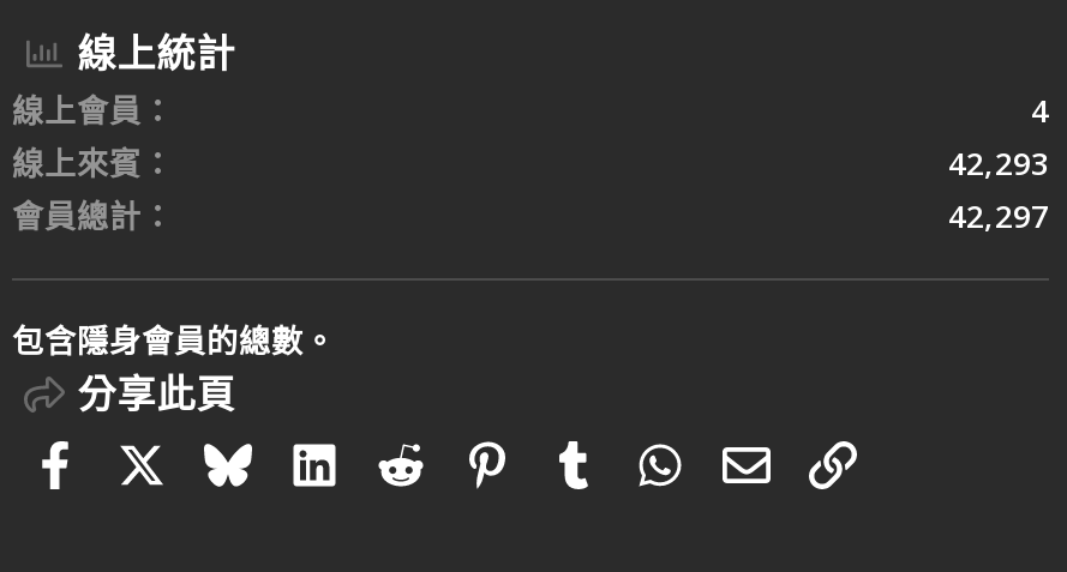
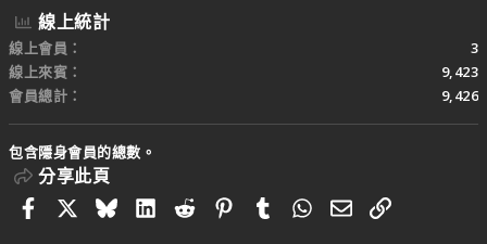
- 4
+ 3

- 42,293
+ 9,423

- 42,297
+ 9,426
